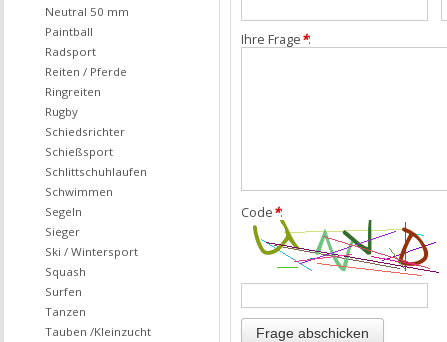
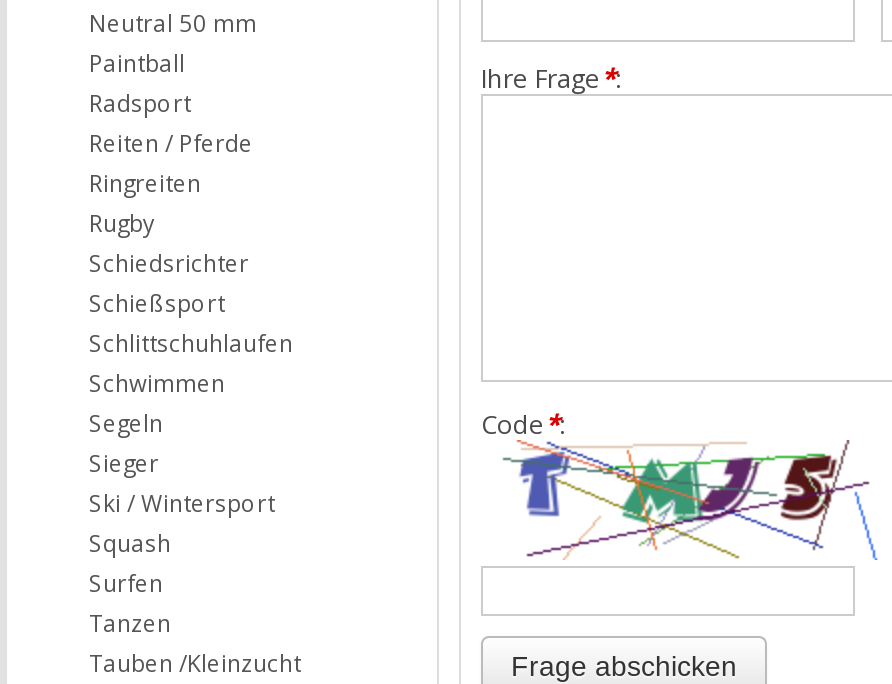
- [image]
+ [image]
